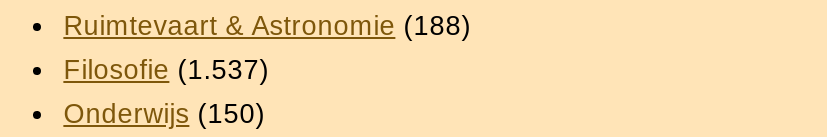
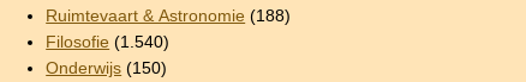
- Filosofie (1.537)
+ Filosofie (1.540)
